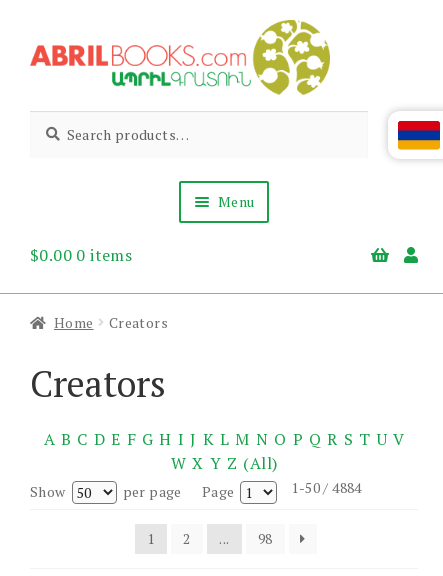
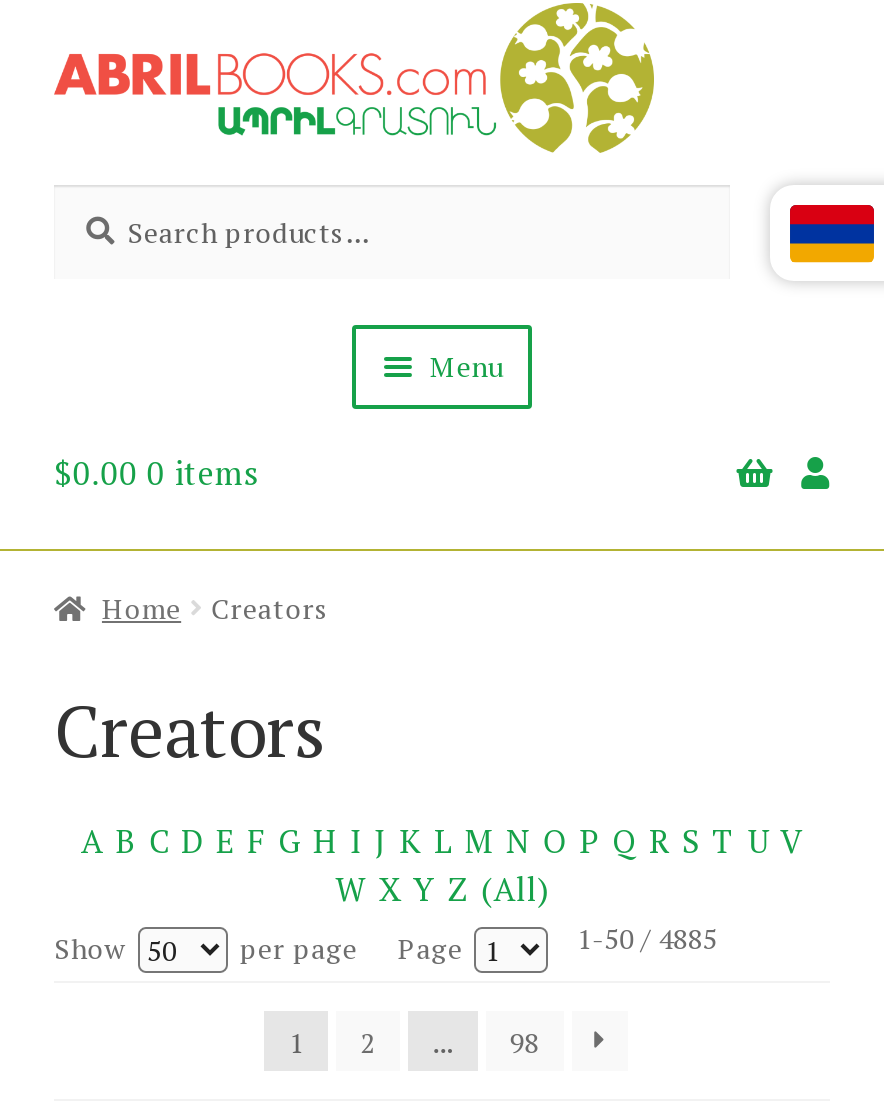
- 1-50 / 4884
+ 1-50 / 4885
